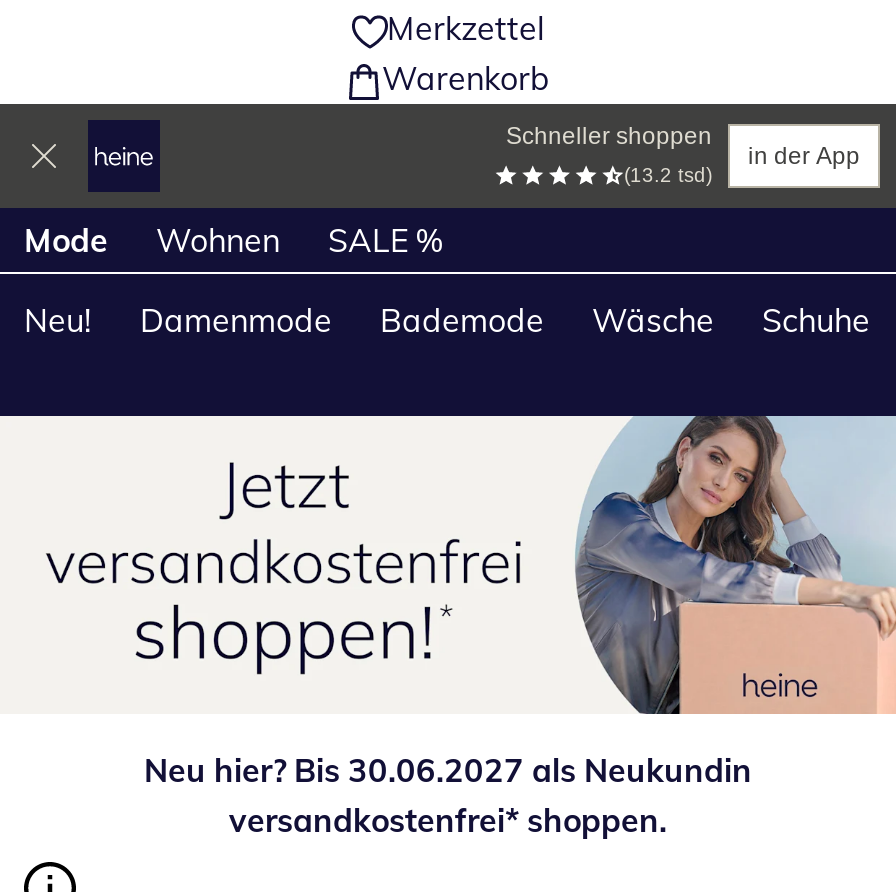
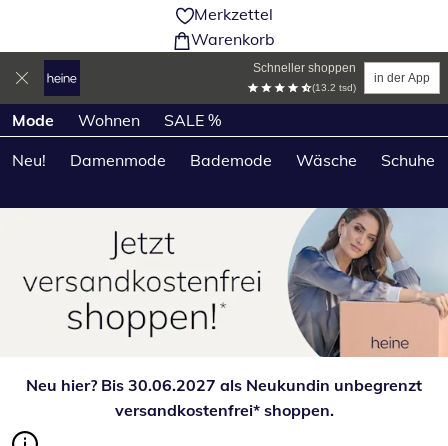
- Neu hier? Bis 30.06.2027 als Neukundin
+ Neu hier? Bis 30.06.2027 als Neukundin unbegrenzt
